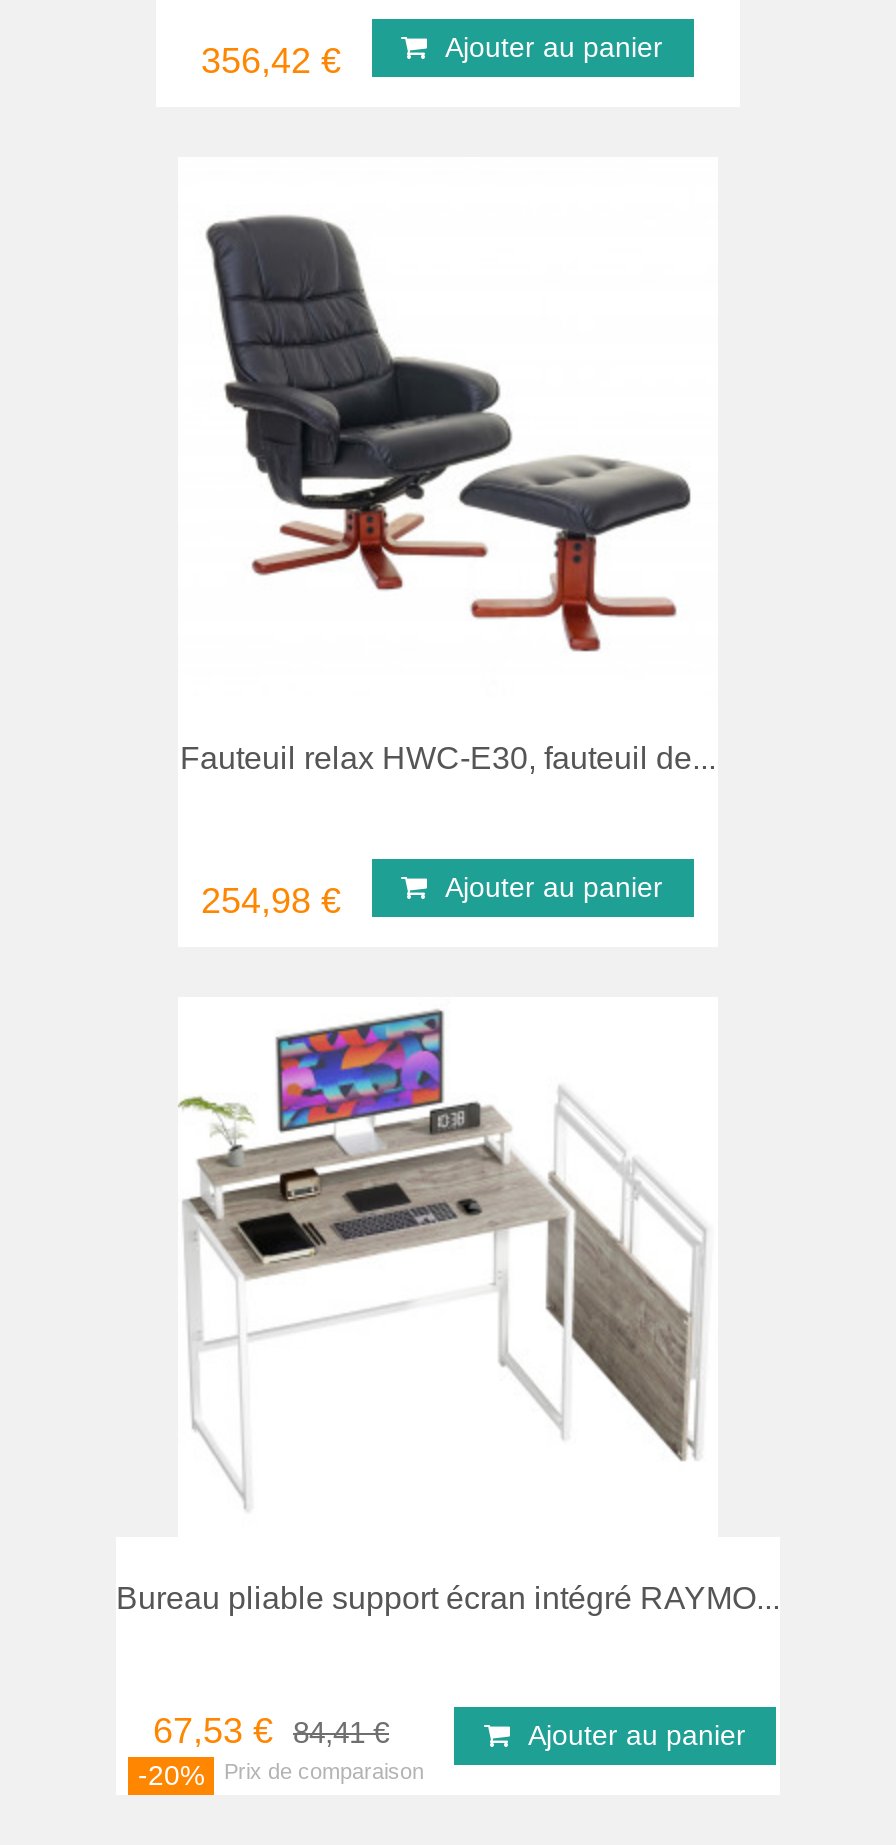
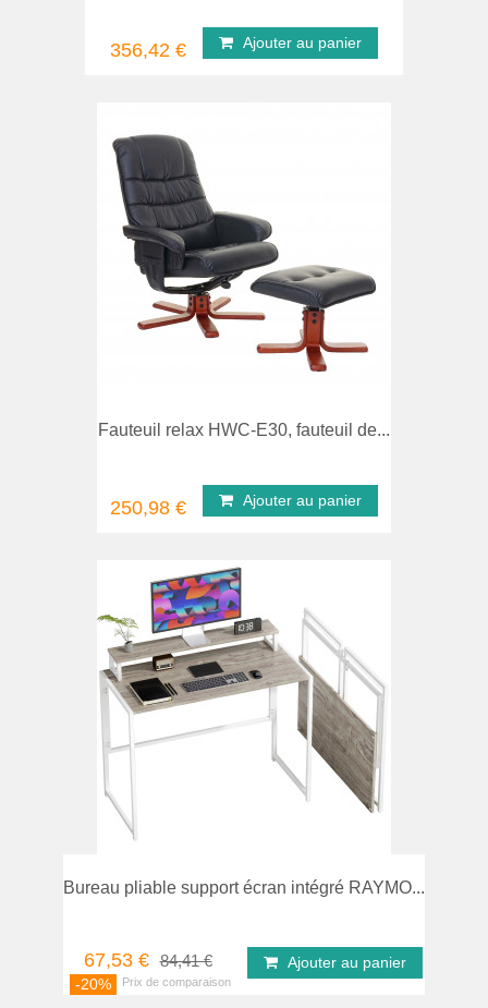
- 254,98 €
+ 250,98 €
